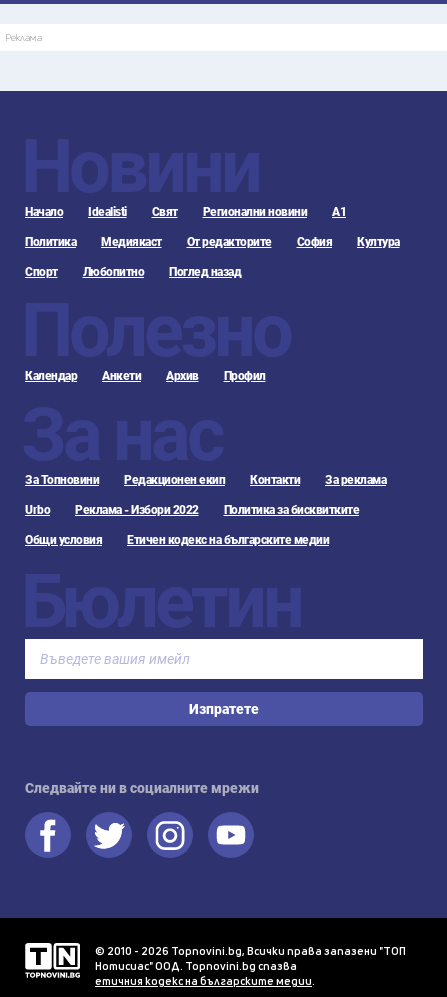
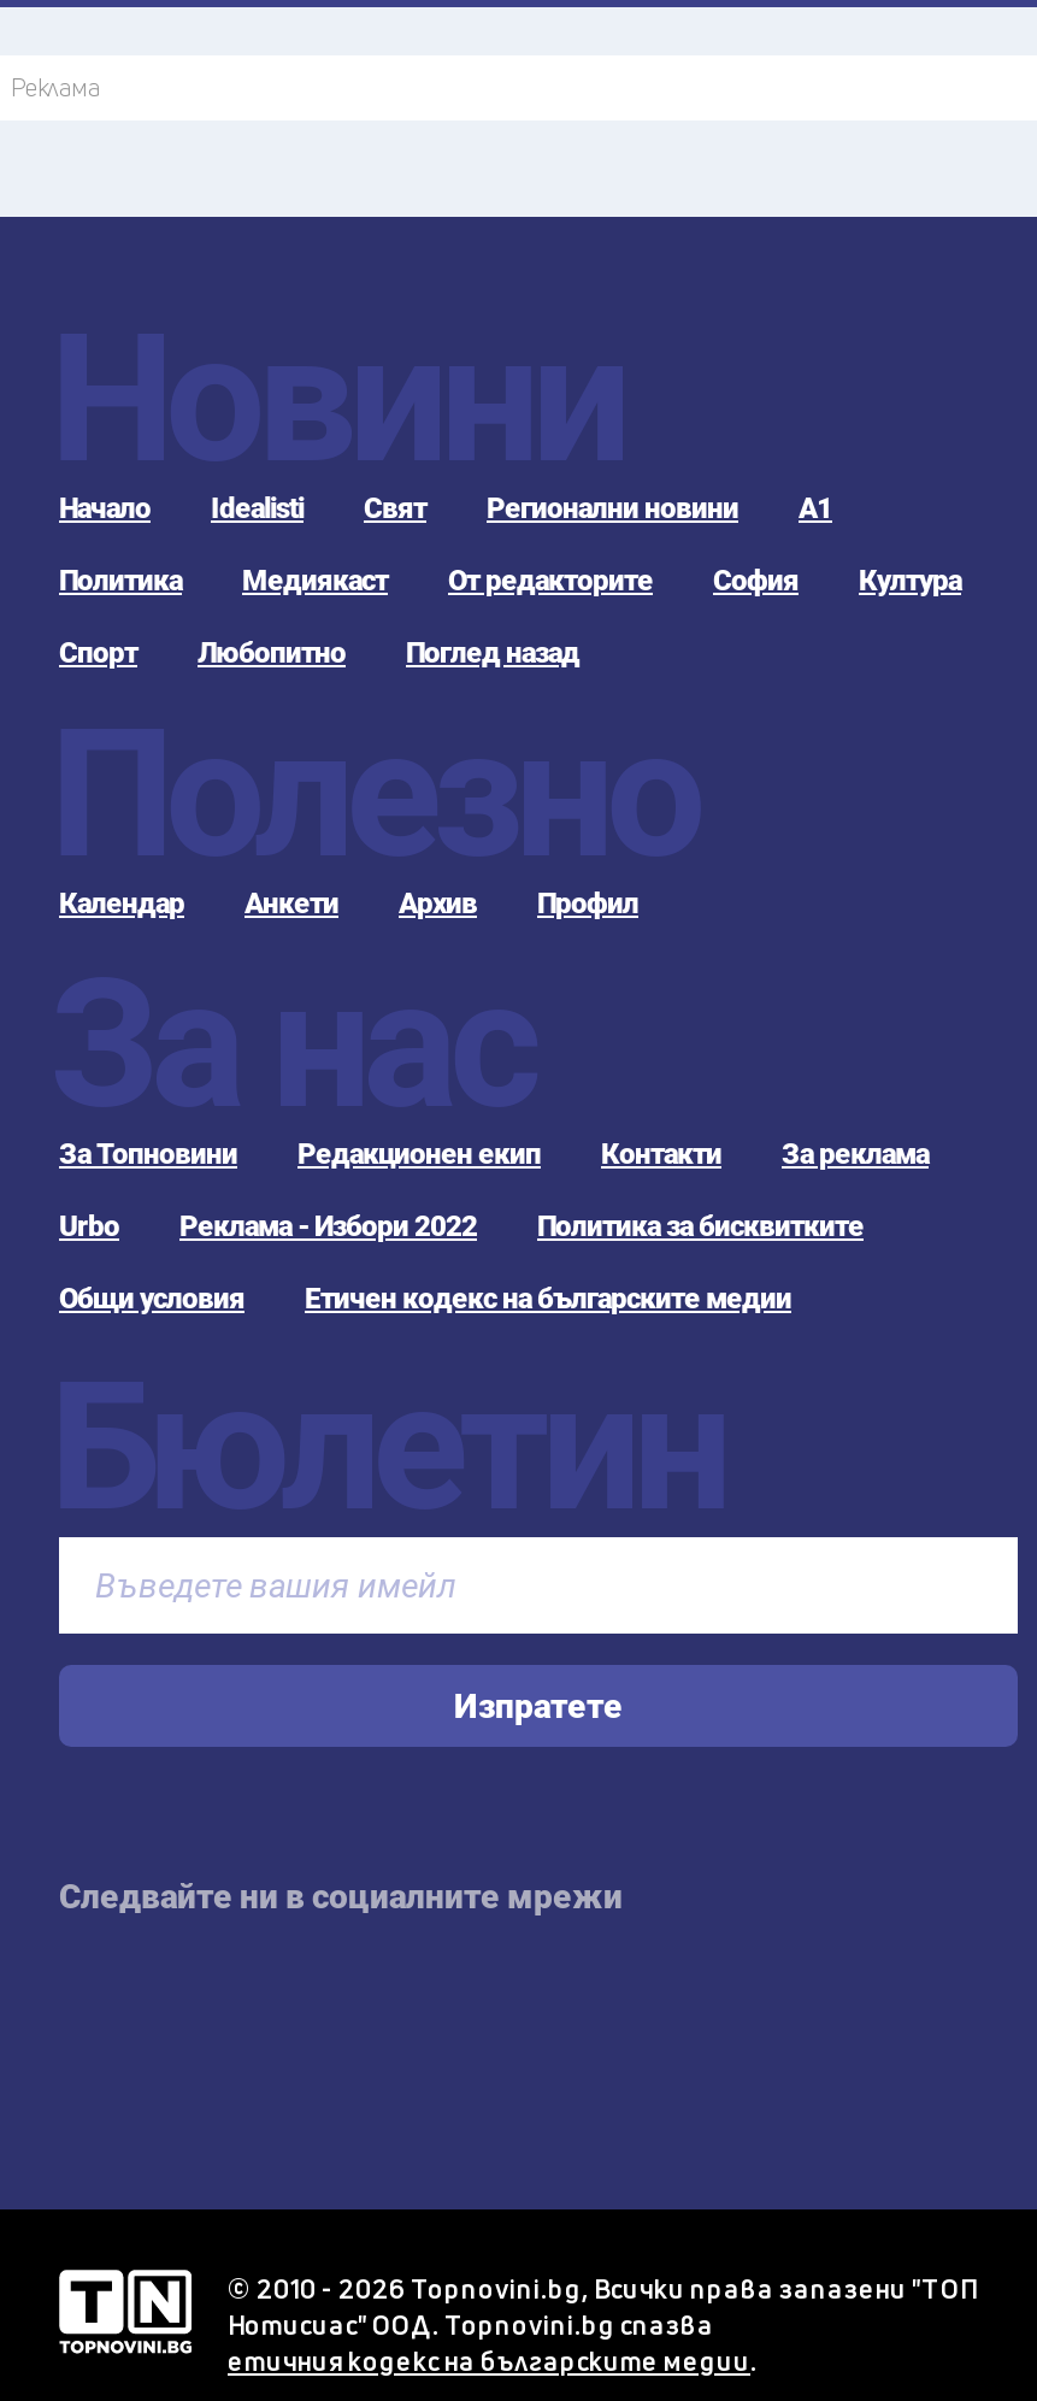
- [image]

- [image]

- [image]

- [image]
